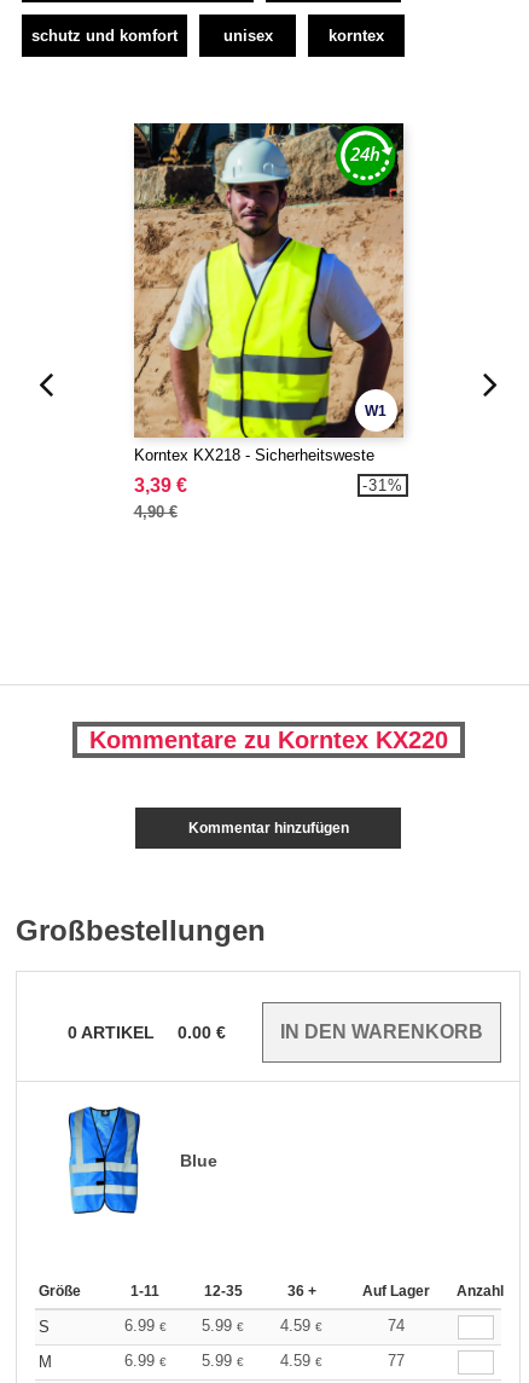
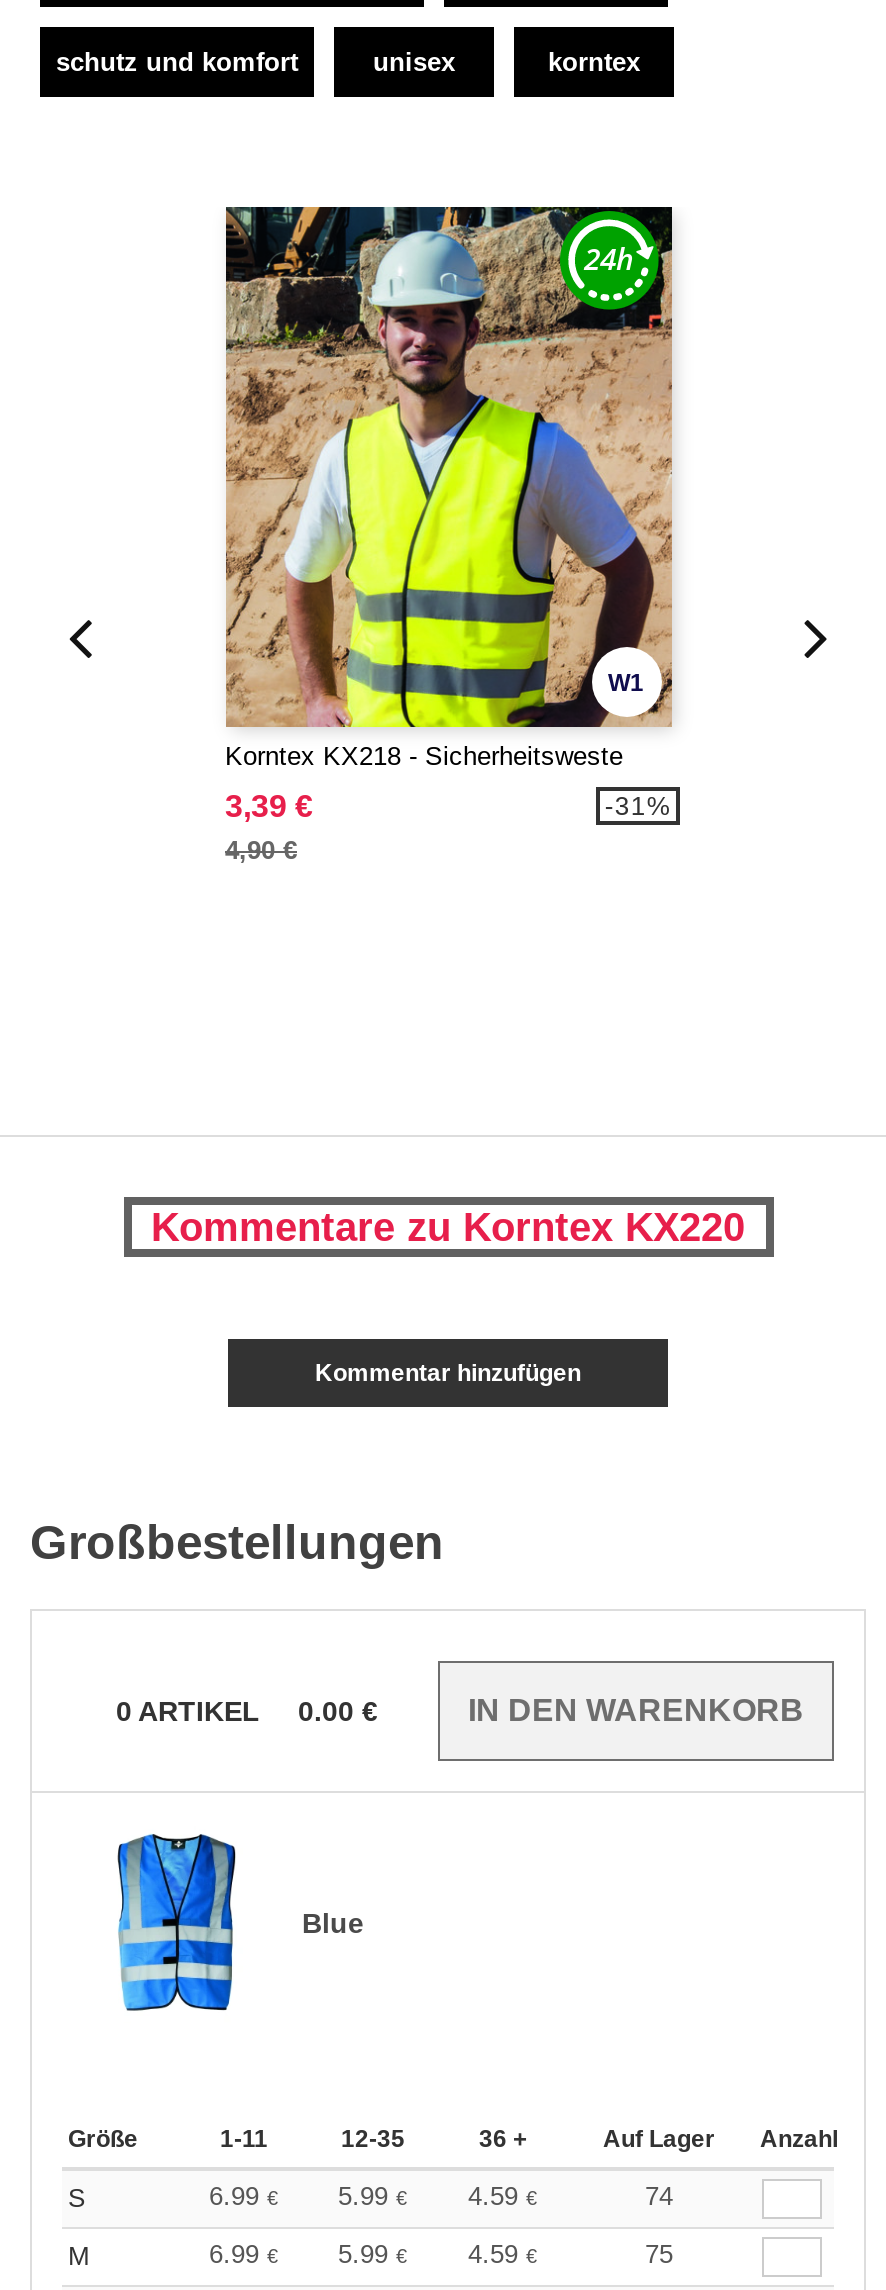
- 77
+ 75
